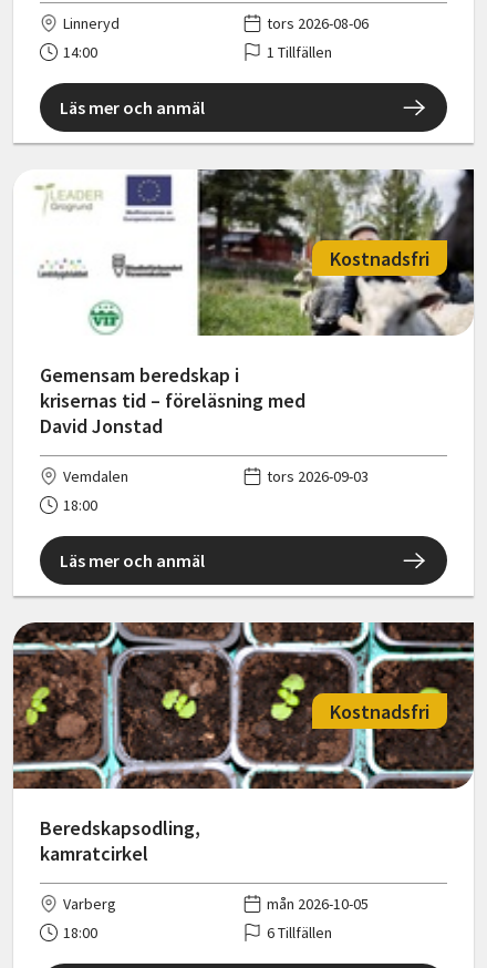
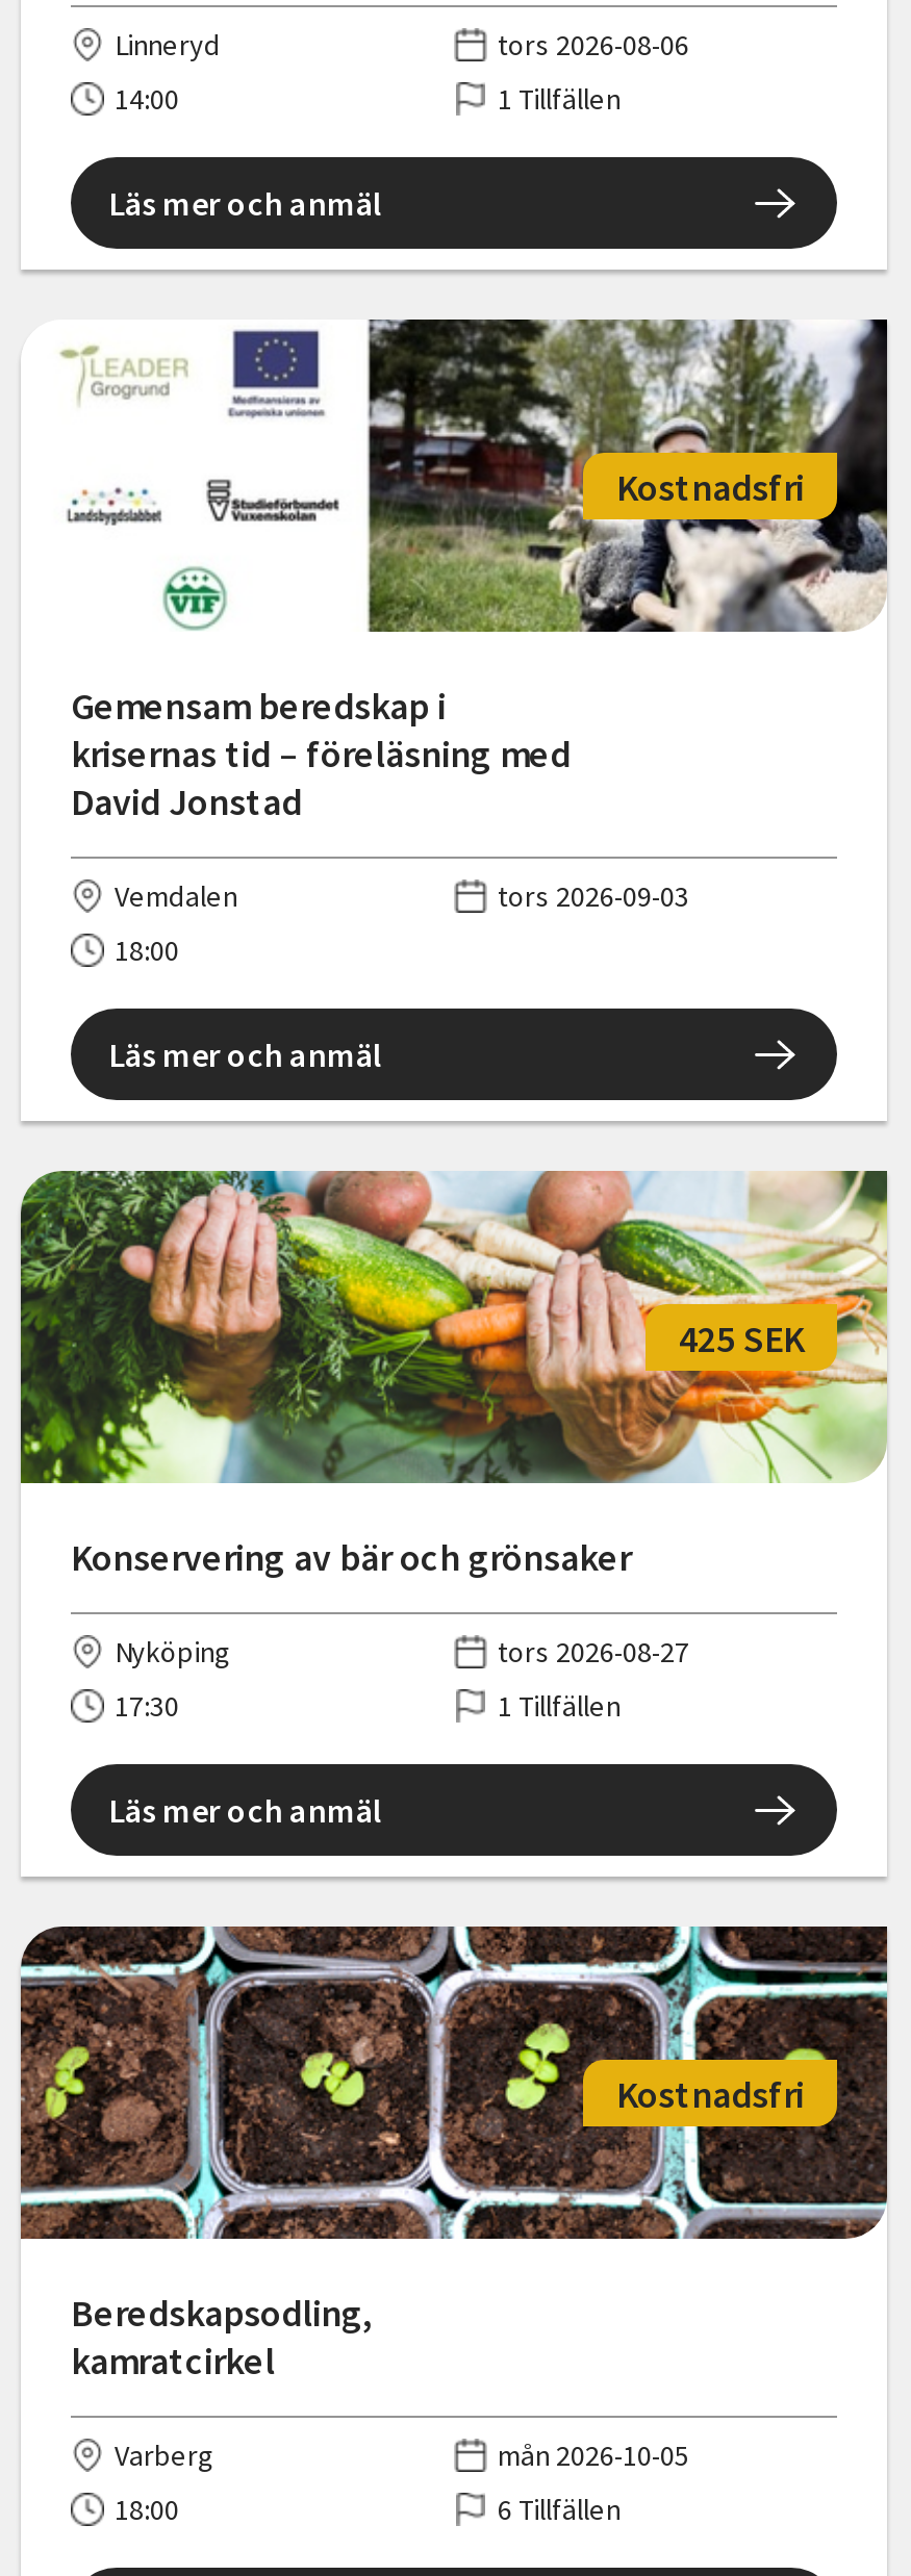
+ [image]
+ 425 SEK

+ Konservering av bär och grönsaker

+ Nyköping
+ tors 2026-08-27
+ 17:30
+ 1 Tillfällen
+ Läs mer och anmäl
